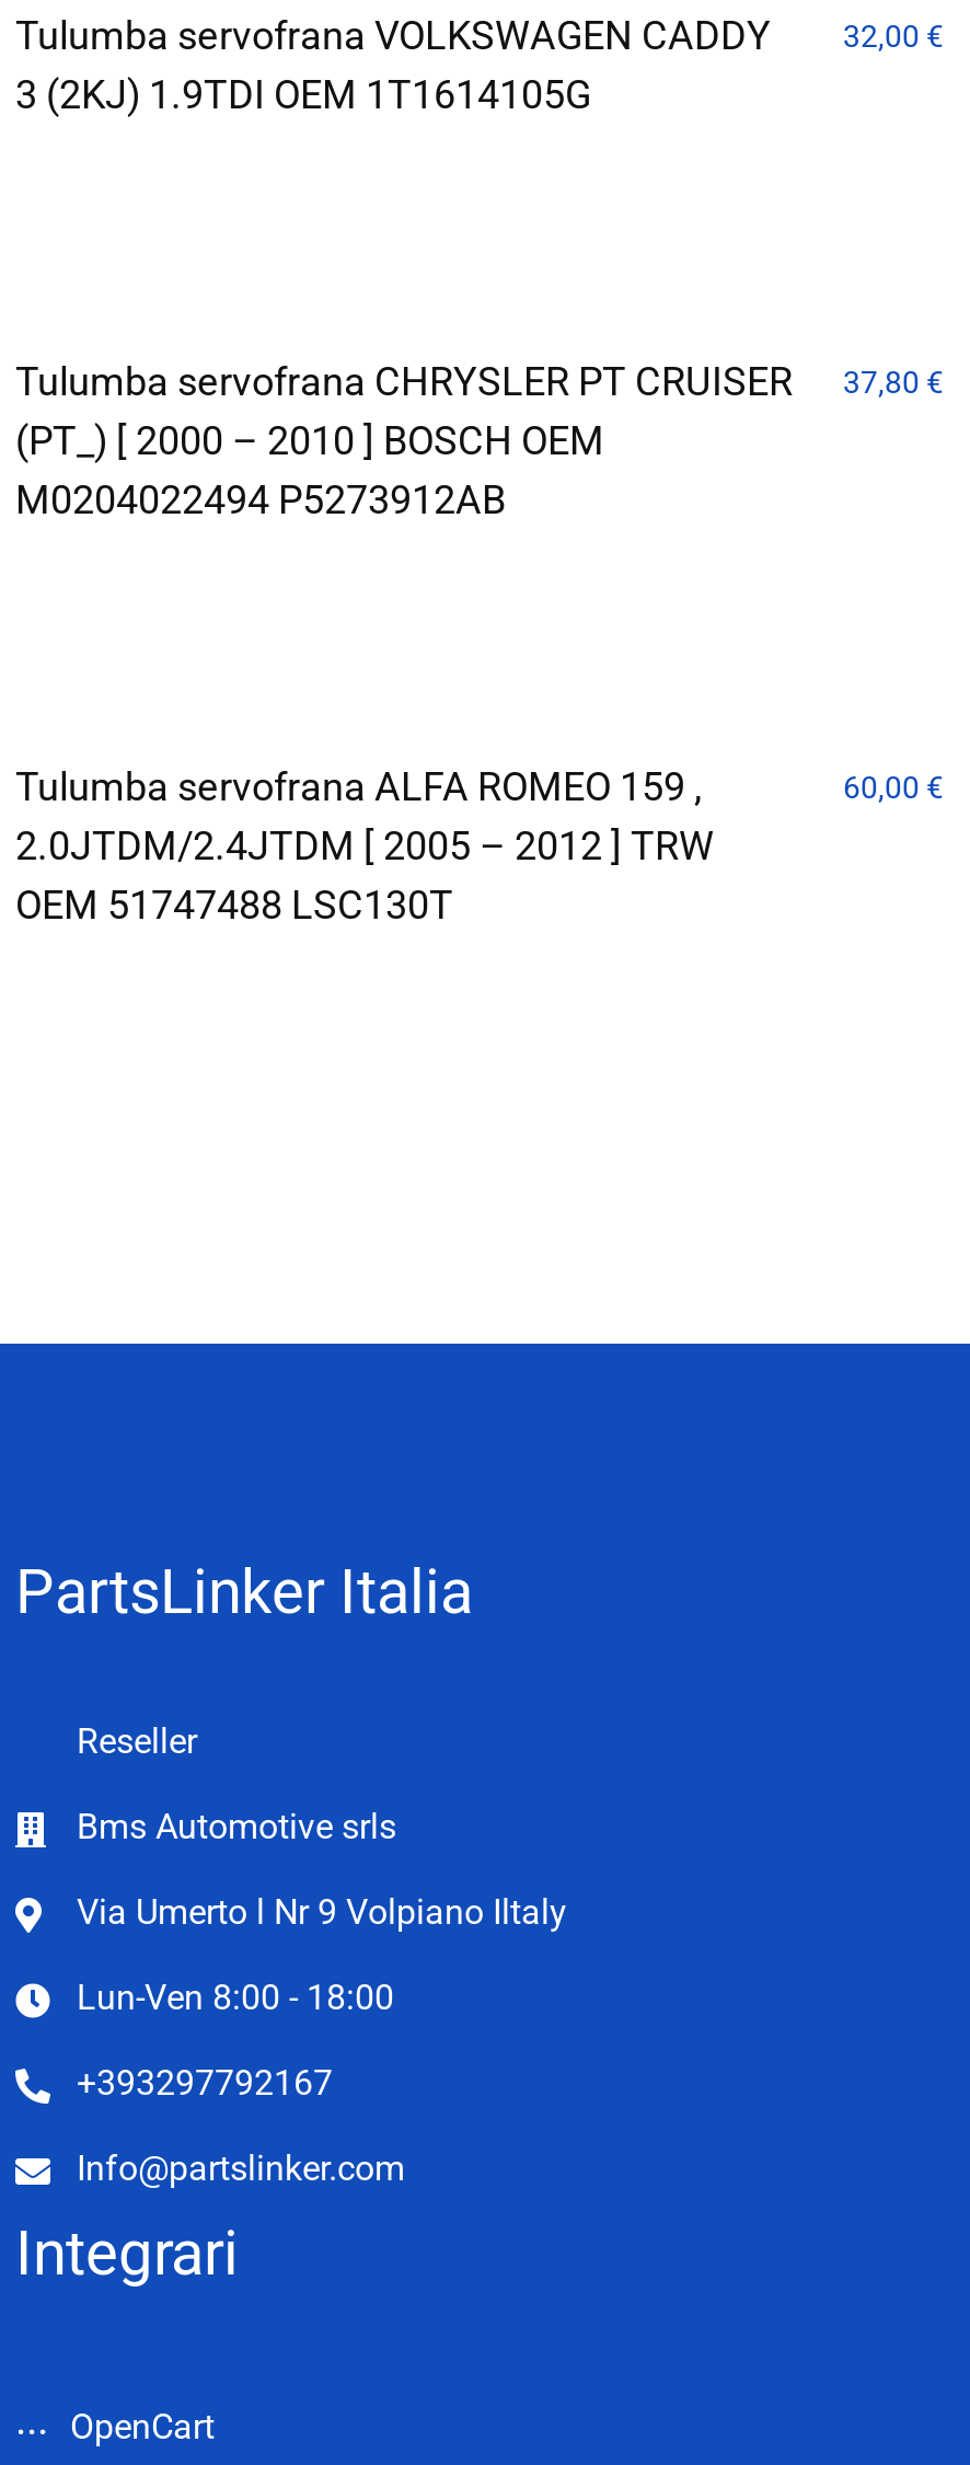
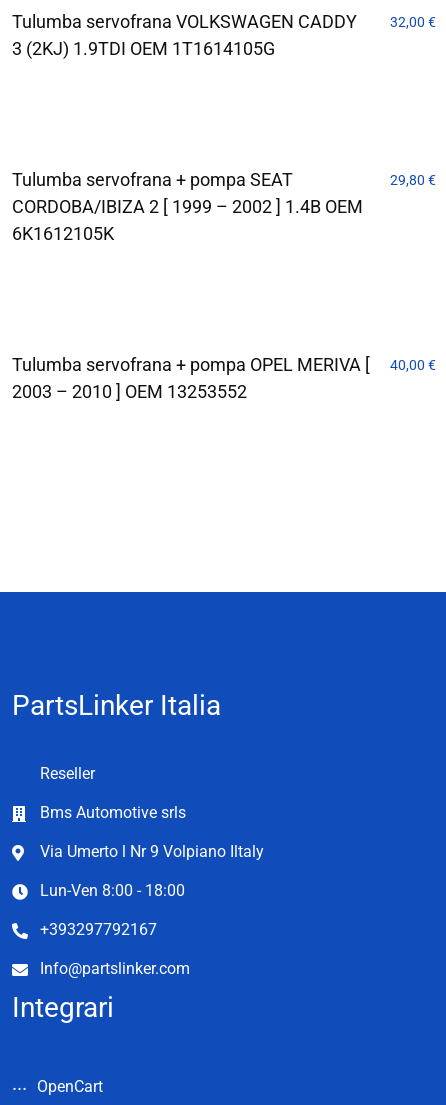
- Tulumba servofrana CHRYSLER PT CRUISER
- (PT_) [ 2000 – 2010 ] BOSCH OEM
- M0204022494 P5273912AB
+ Tulumba servofrana + pompa SEAT
+ CORDOBA/IBIZA 2 [ 1999 – 2002 ] 1.4B OEM
+ 6K1612105K

- 37,80 €
+ 29,80 €

- Tulumba servofrana ALFA ROMEO 159 ,
- 2.0JTDM/2.4JTDM [ 2005 – 2012 ] TRW
- OEM 51747488 LSC130T
+ Tulumba servofrana + pompa OPEL MERIVA [
+ 2003 – 2010 ] OEM 13253552

- 60,00 €
+ 40,00 €
